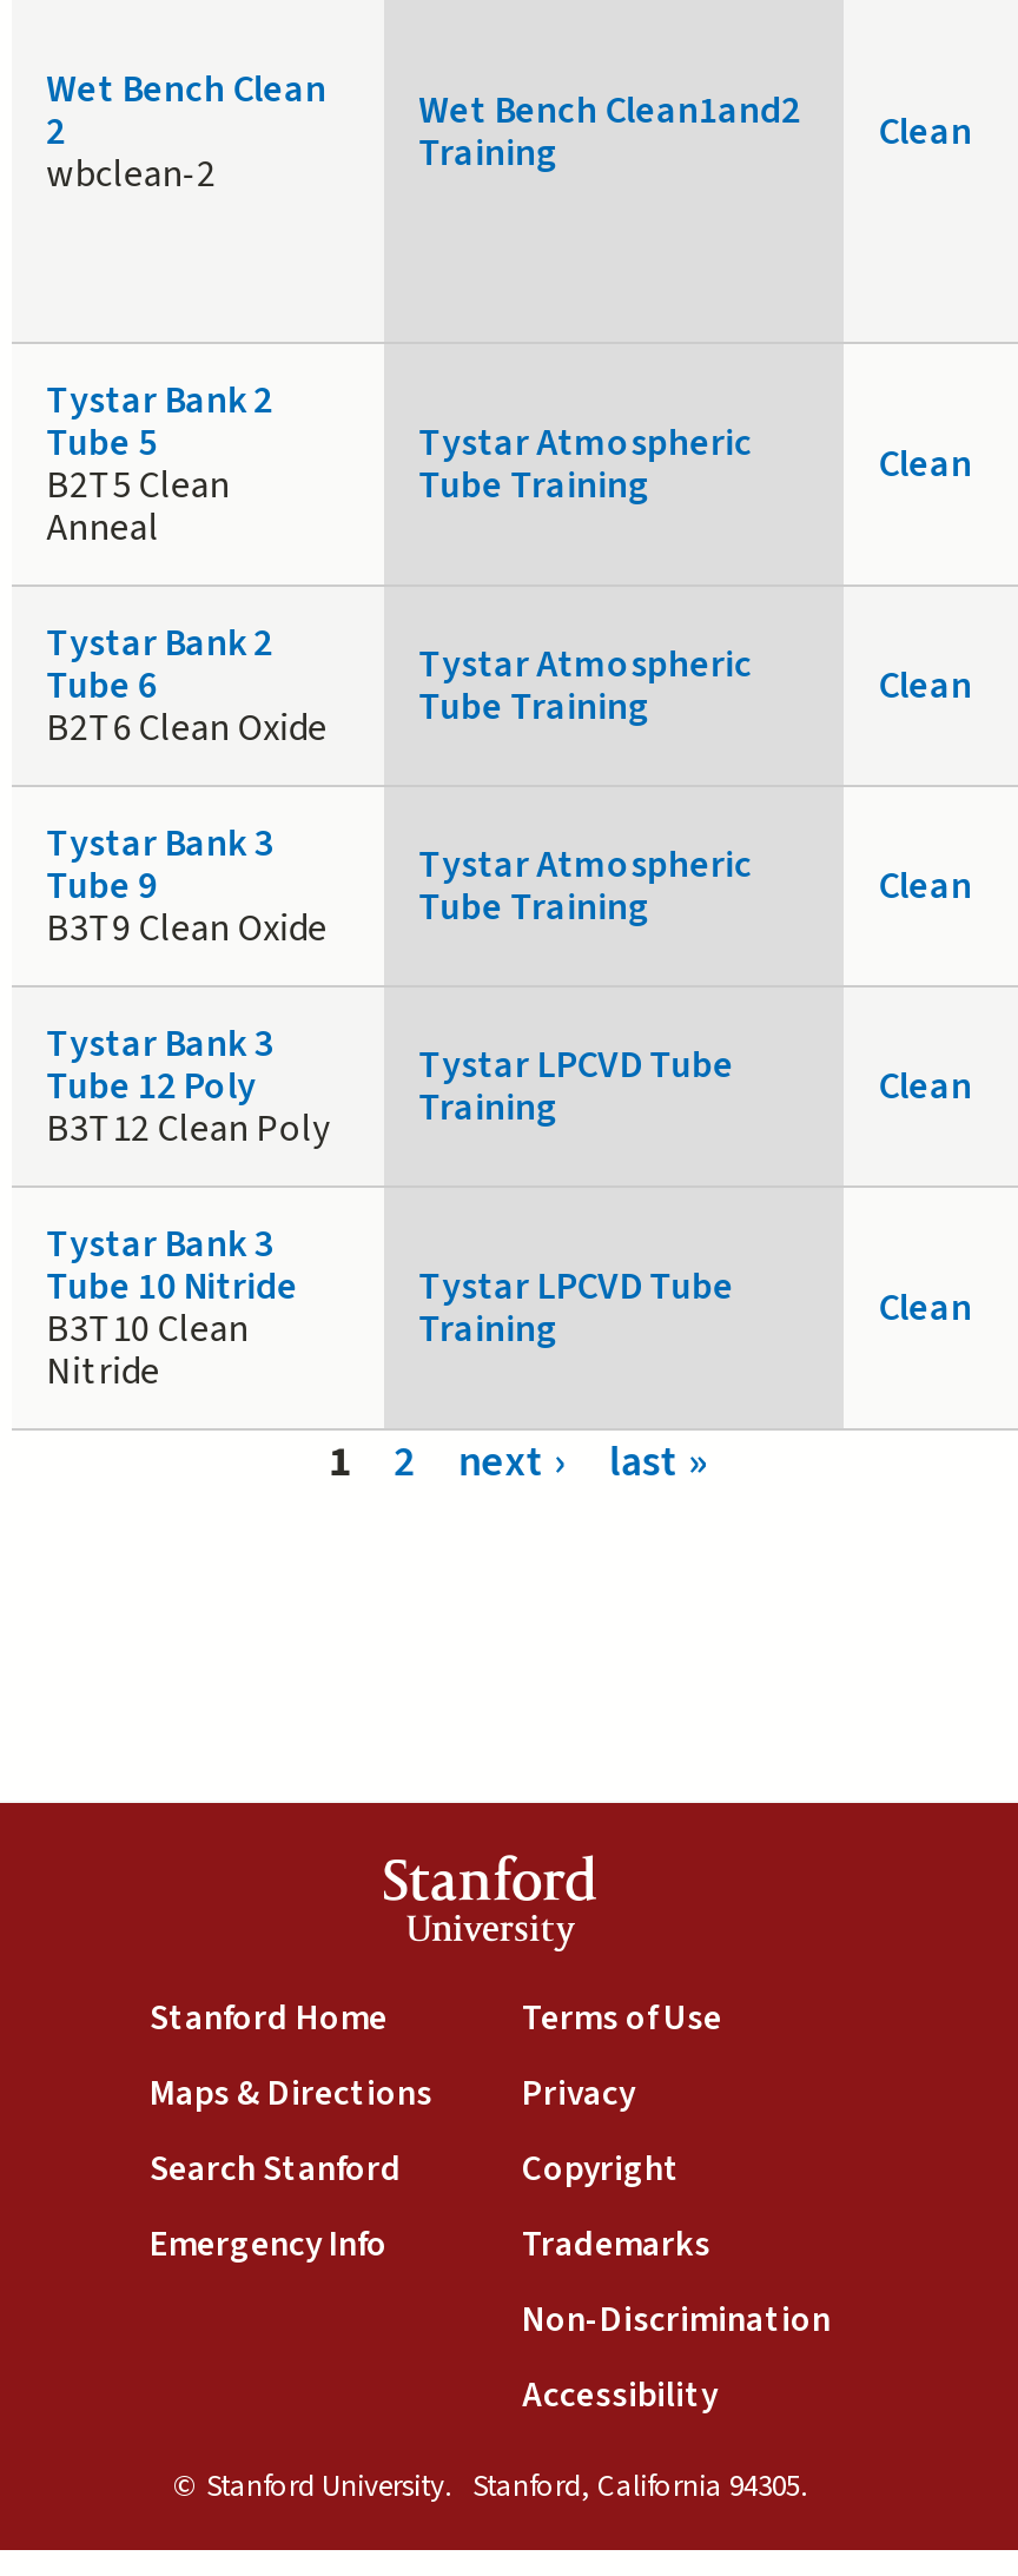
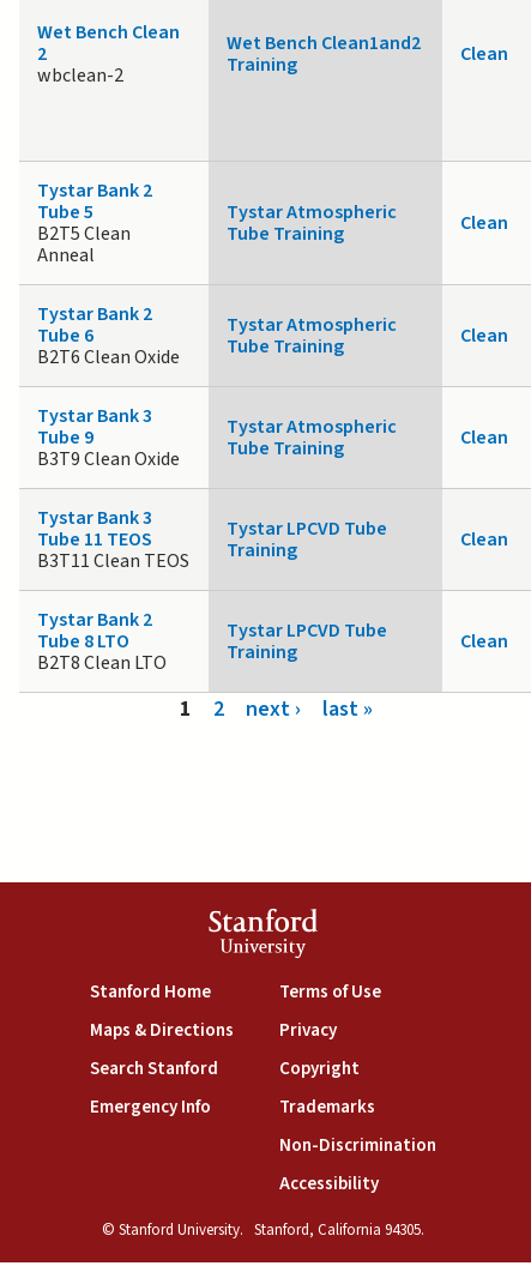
- Tube 12 Poly
+ Tube 11 TEOS

- B3T12 Clean Poly Training
+ B3T11 Clean TEOS Training

- Tystar Bank 3
- Tube 10 Nitride
- B3T10 Clean
- Nitride
+ Tystar Bank 2
+ Tube 8 LTO
+ B2T8 Clean LTO
